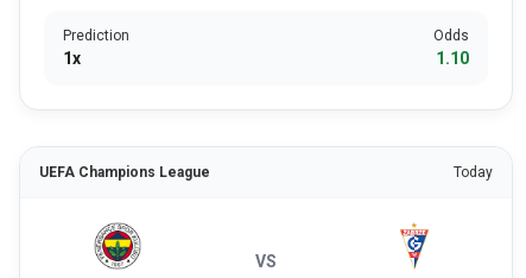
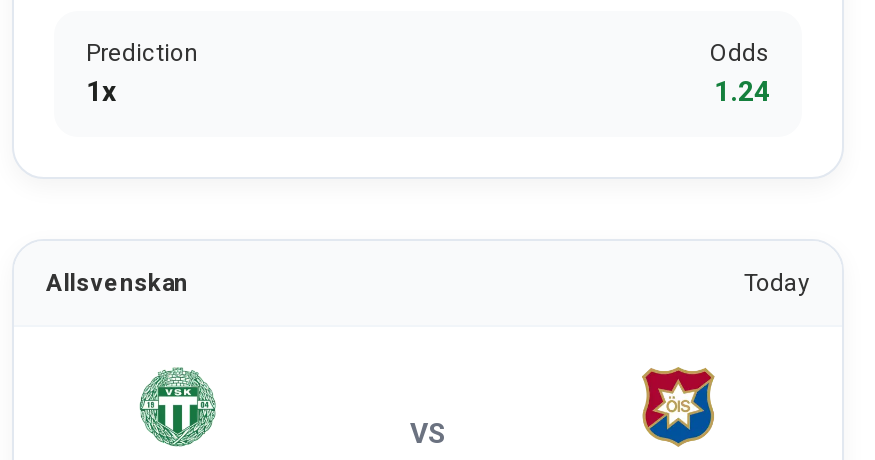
- 1.10
+ 1.24

- UEFA Champions League
+ Allsvenskan

- [image]
+ [image]

- [image]
+ [image]
